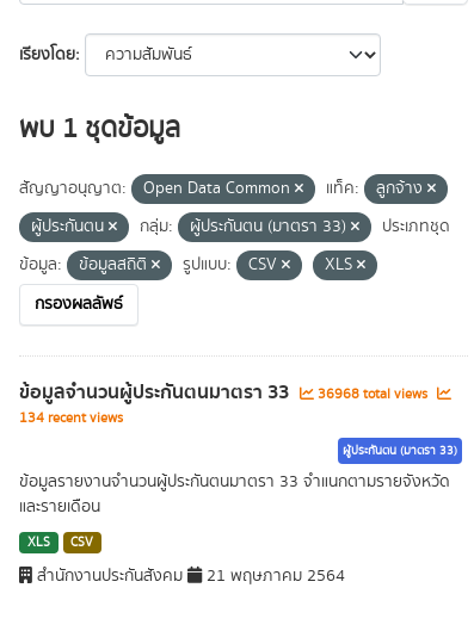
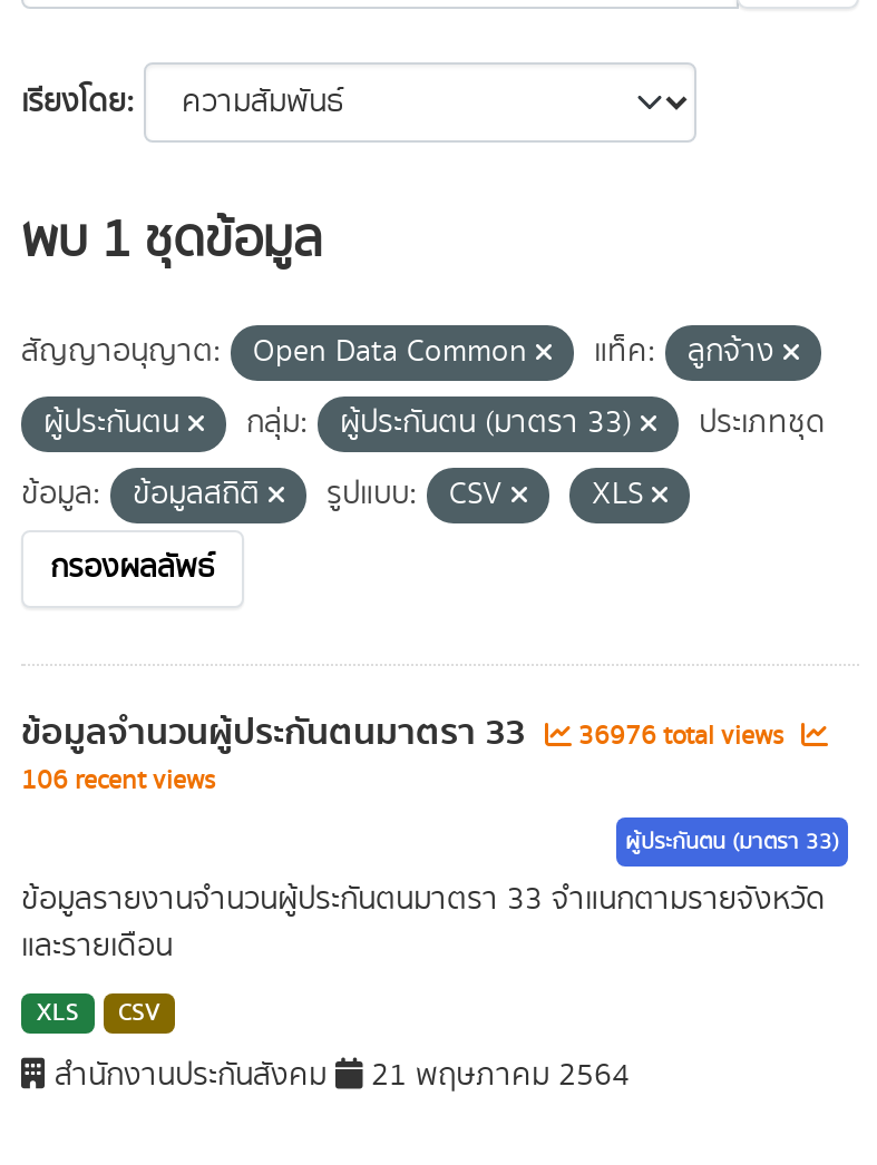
- ข้อมูลจำนวนผู้ประกันตนมาตรา 33 36968 total views
+ ข้อมูลจำนวนผู้ประกันตนมาตรา 33 36976 total views

- 134 recent views
+ 106 recent views
